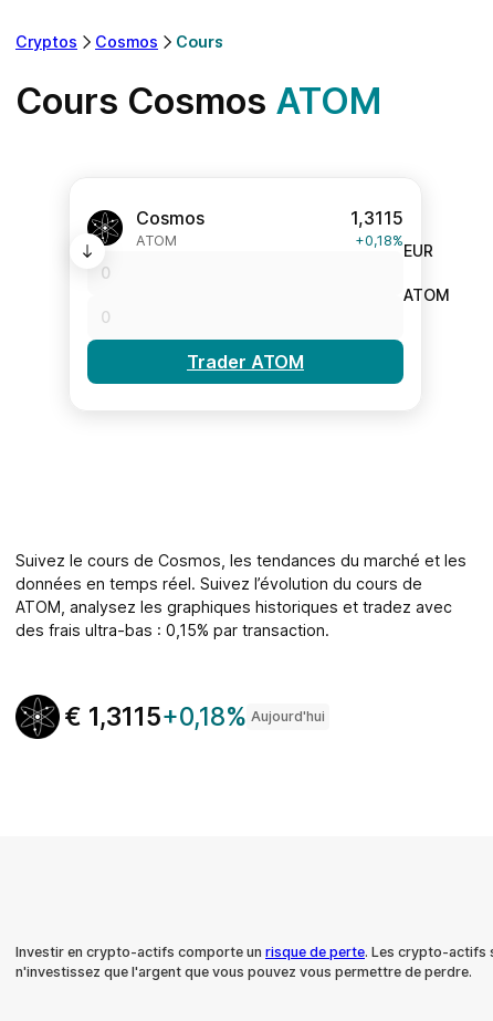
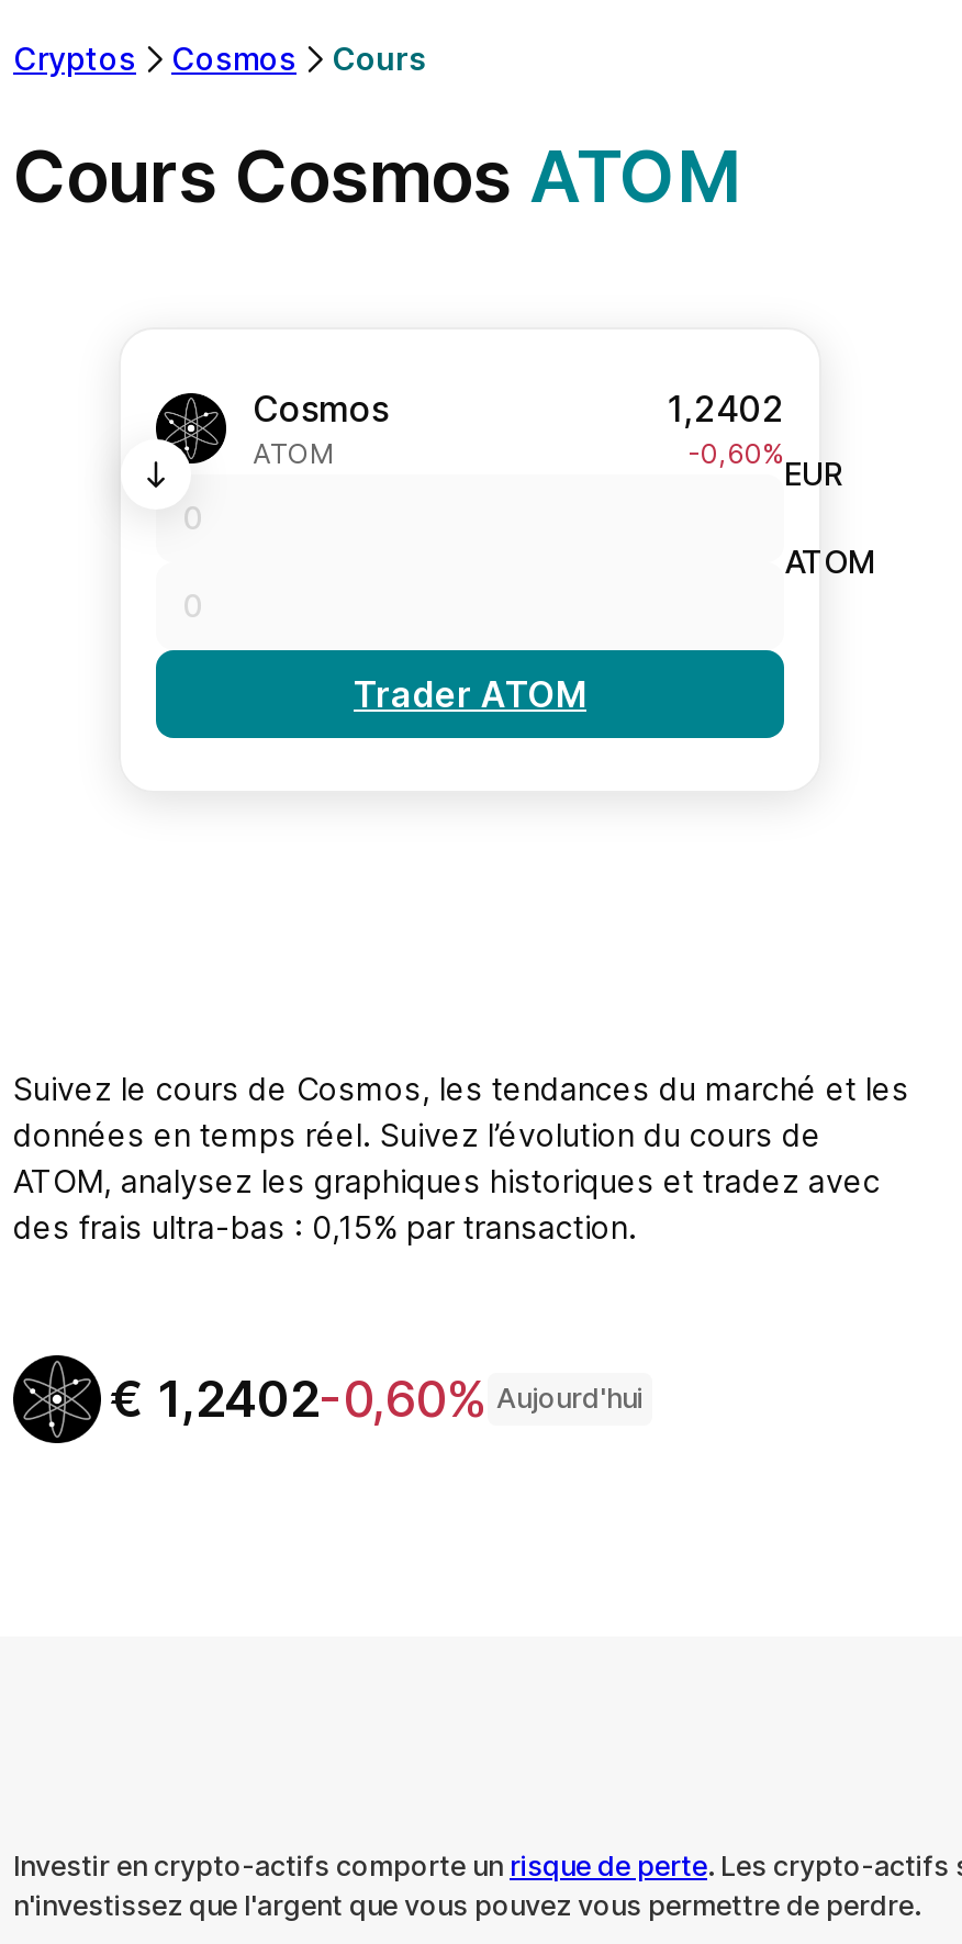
- 1,3115
+ 1,2402

- +0,18%
+ -0,60%

- €1,3115+0,18% Aujourd'hui
+ €1,2402-0,60% Aujourd'hui
